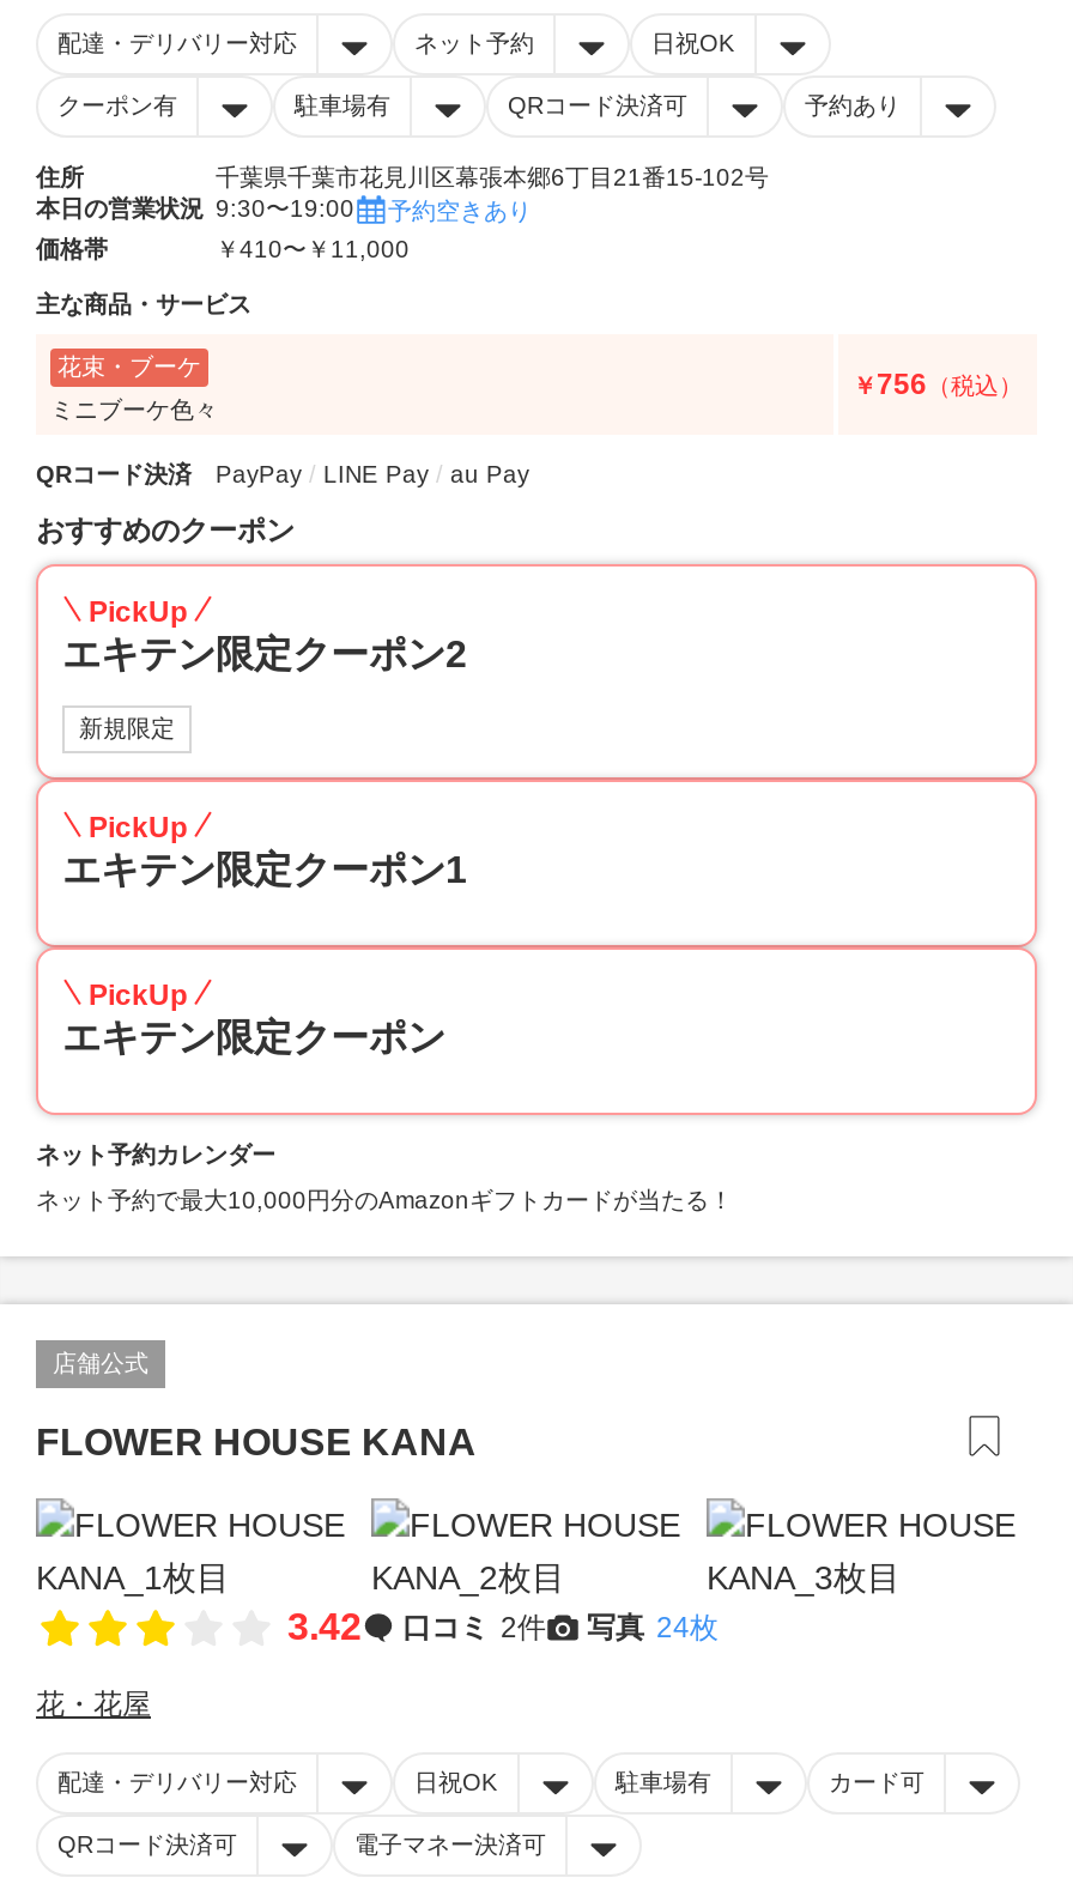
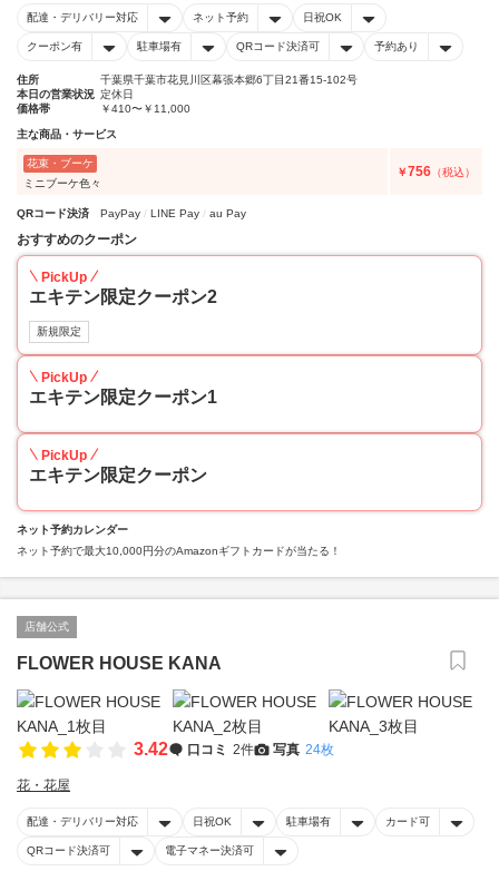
- 本日の営業状況 9:30〜19:00
- 予約空きあり
+ 本日の営業状況 定休日
